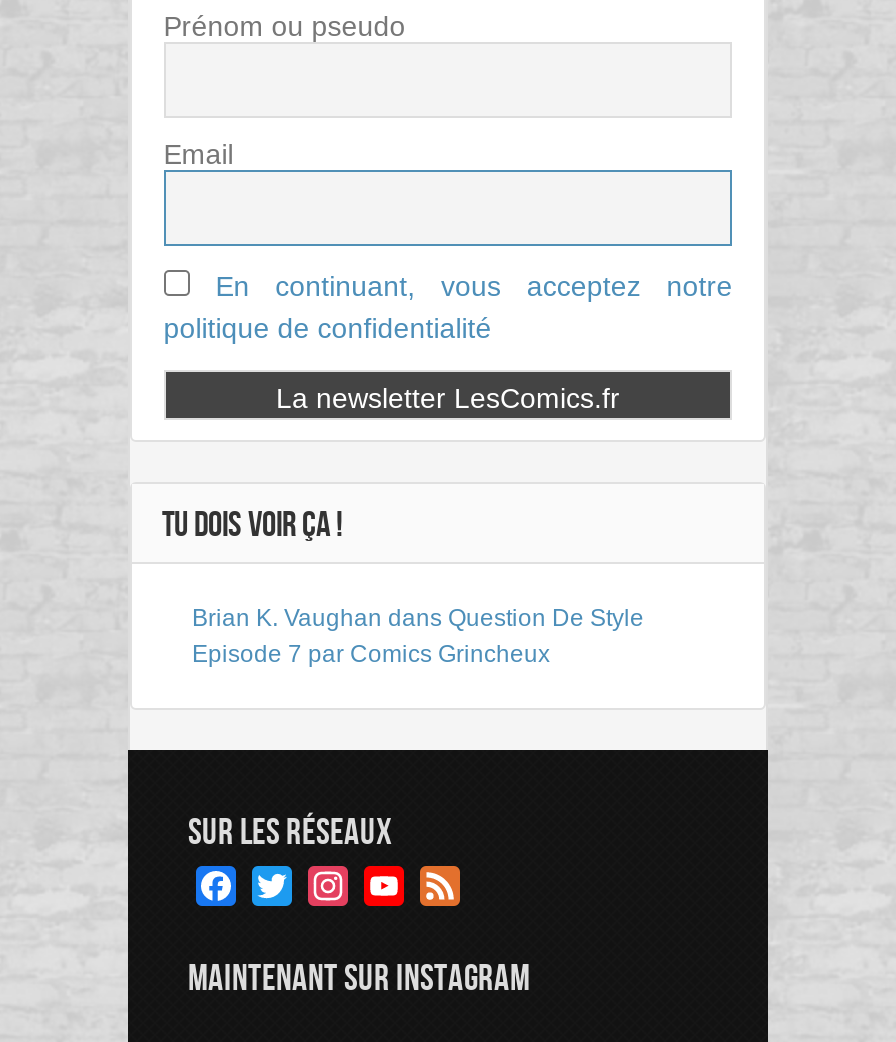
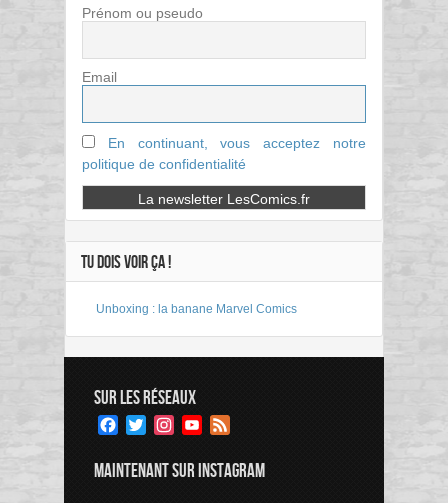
- Brian K. Vaughan dans Question De Style
- Episode 7 par Comics Grincheux
+ Unboxing : la banane Marvel Comics
